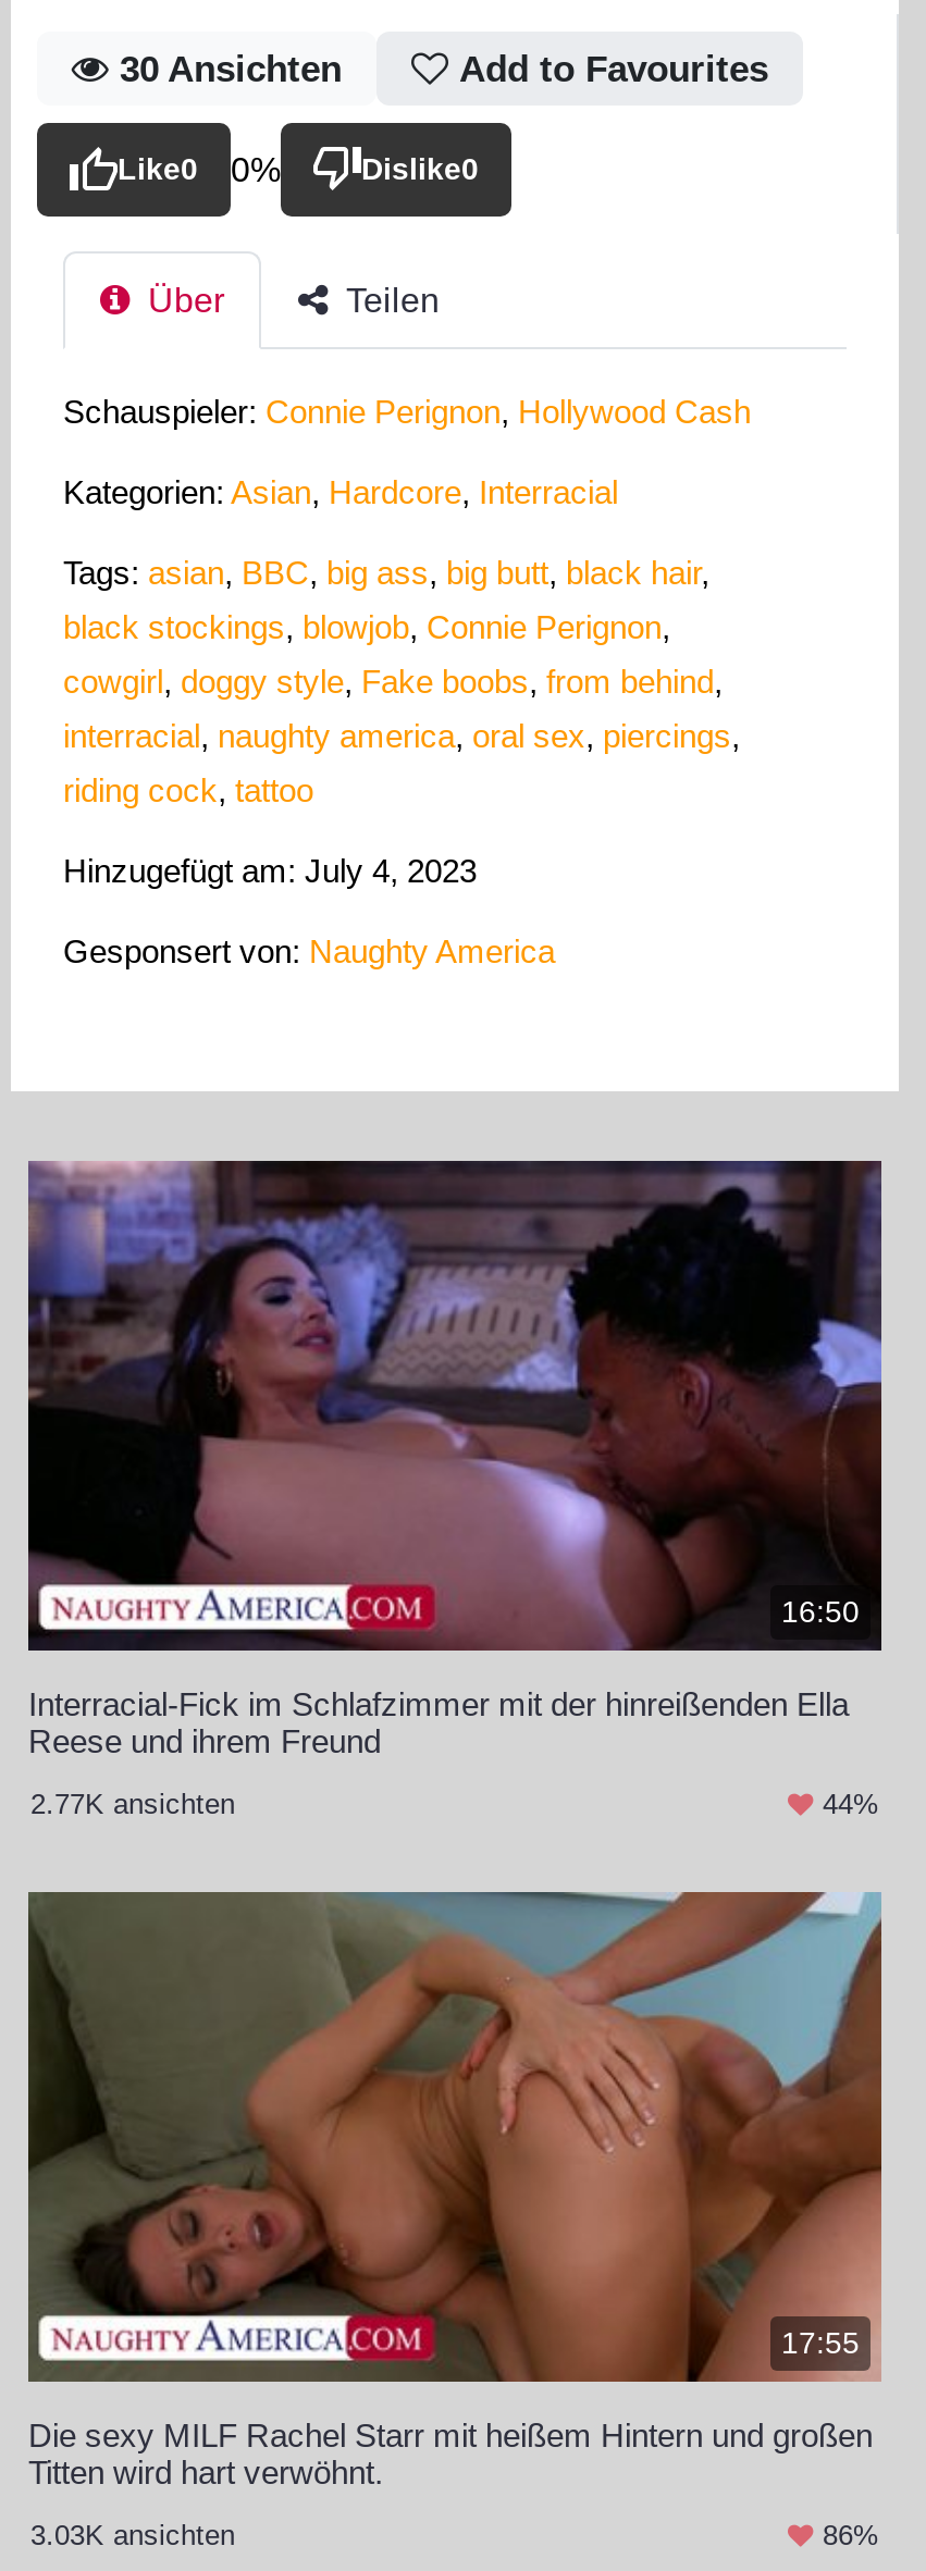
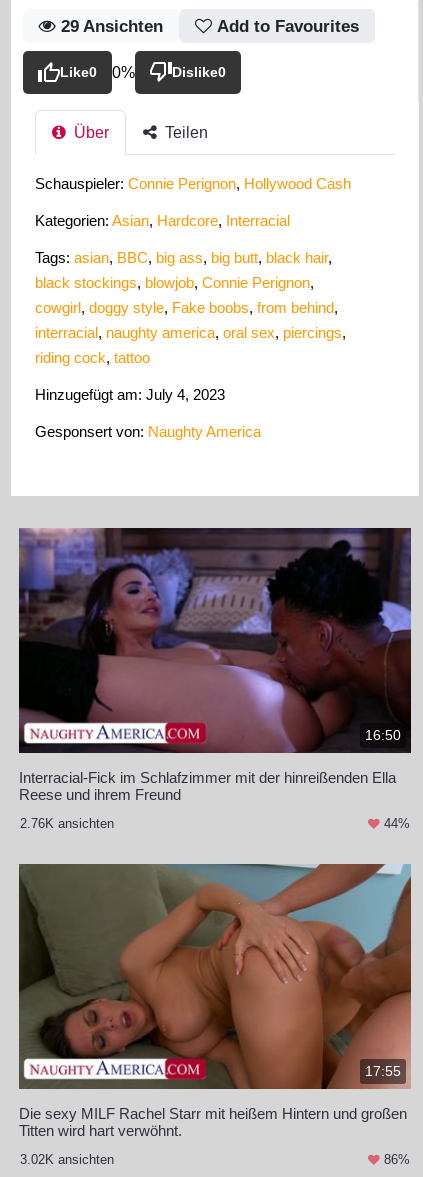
- 30 Ansichten
+ 29 Ansichten

- 2.77K ansichten
+ 2.76K ansichten

- 3.03K ansichten
+ 3.02K ansichten
